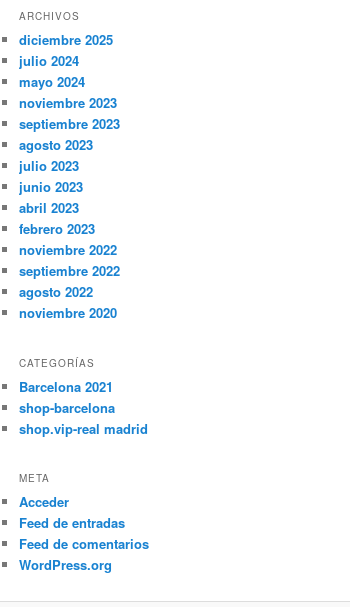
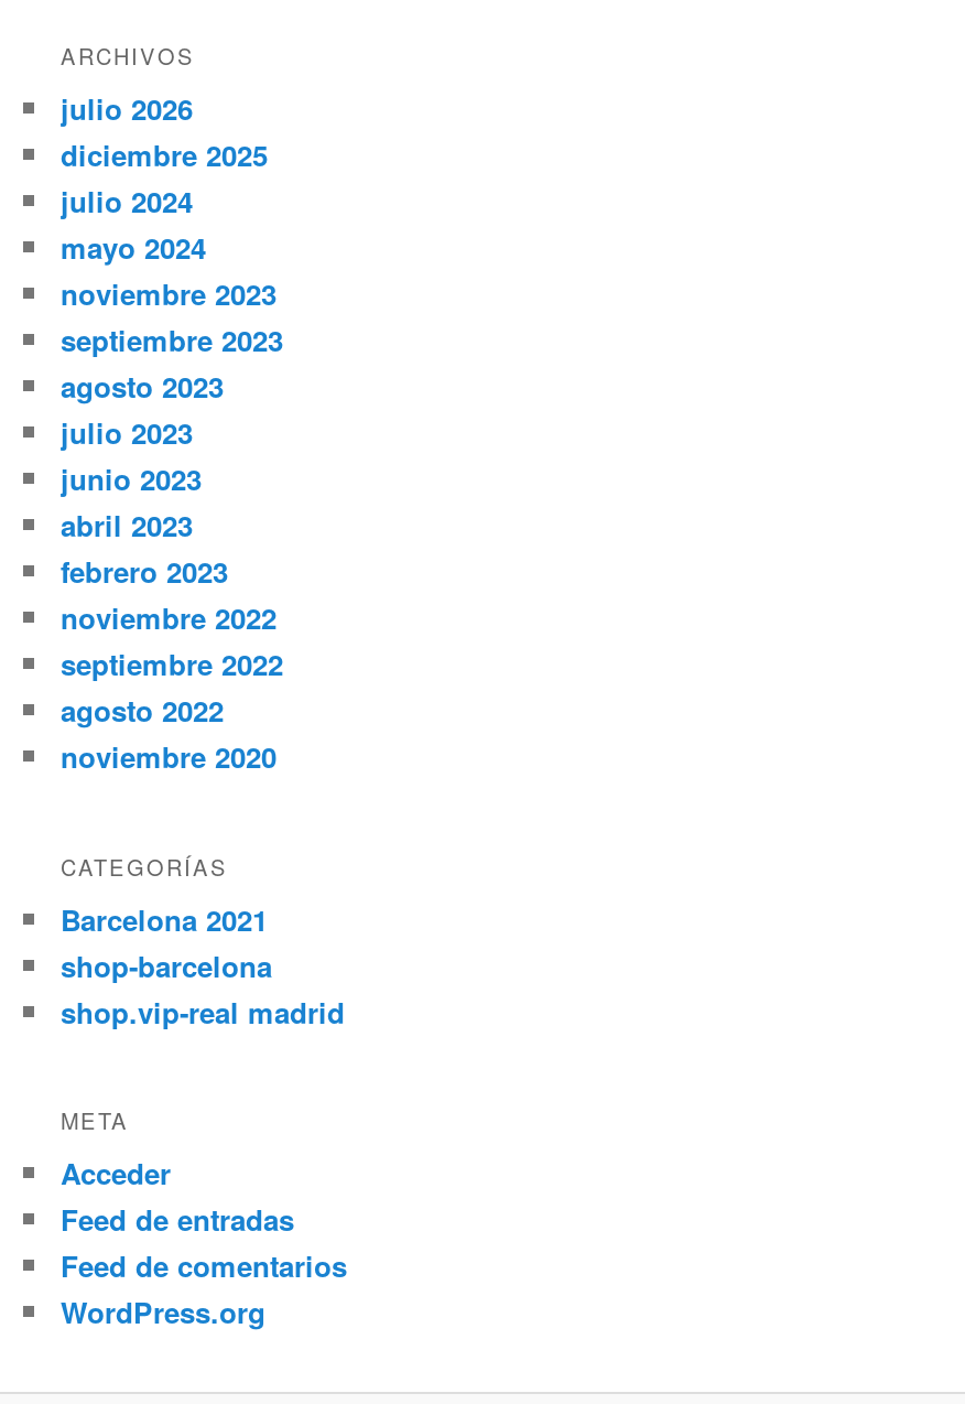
+ julio 2026
